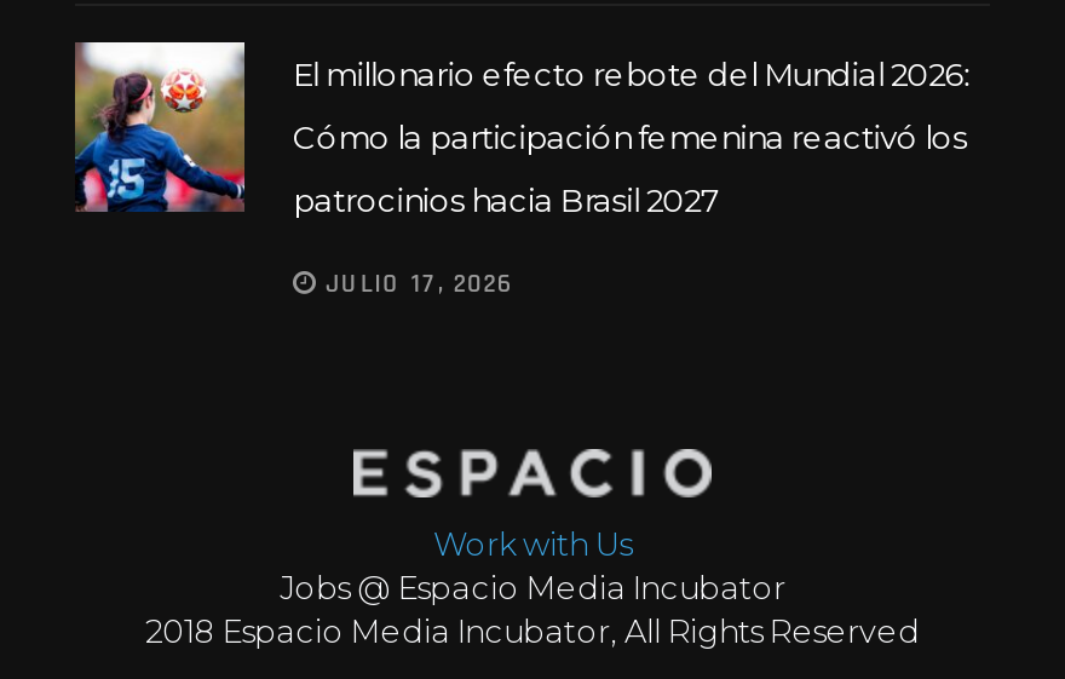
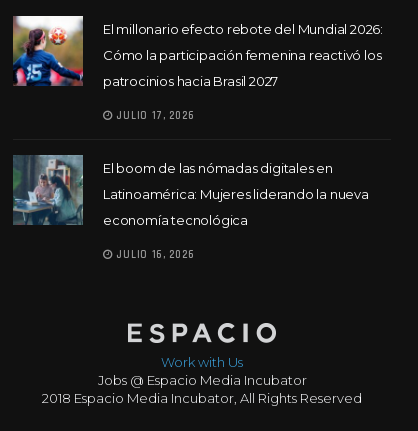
+ [image]
+ El boom de las nómadas digitales en
+ Latinoamérica: Mujeres liderando la nueva
+ economía tecnológica
+ JULIO 16, 2026
